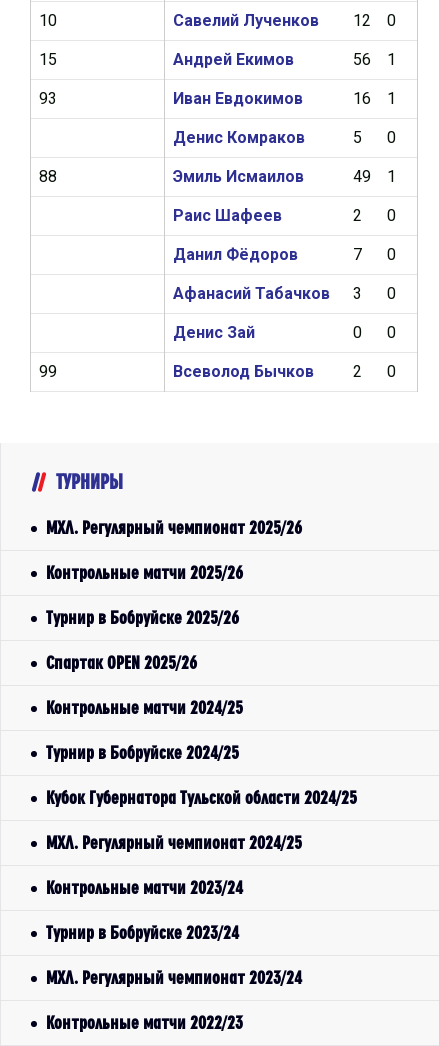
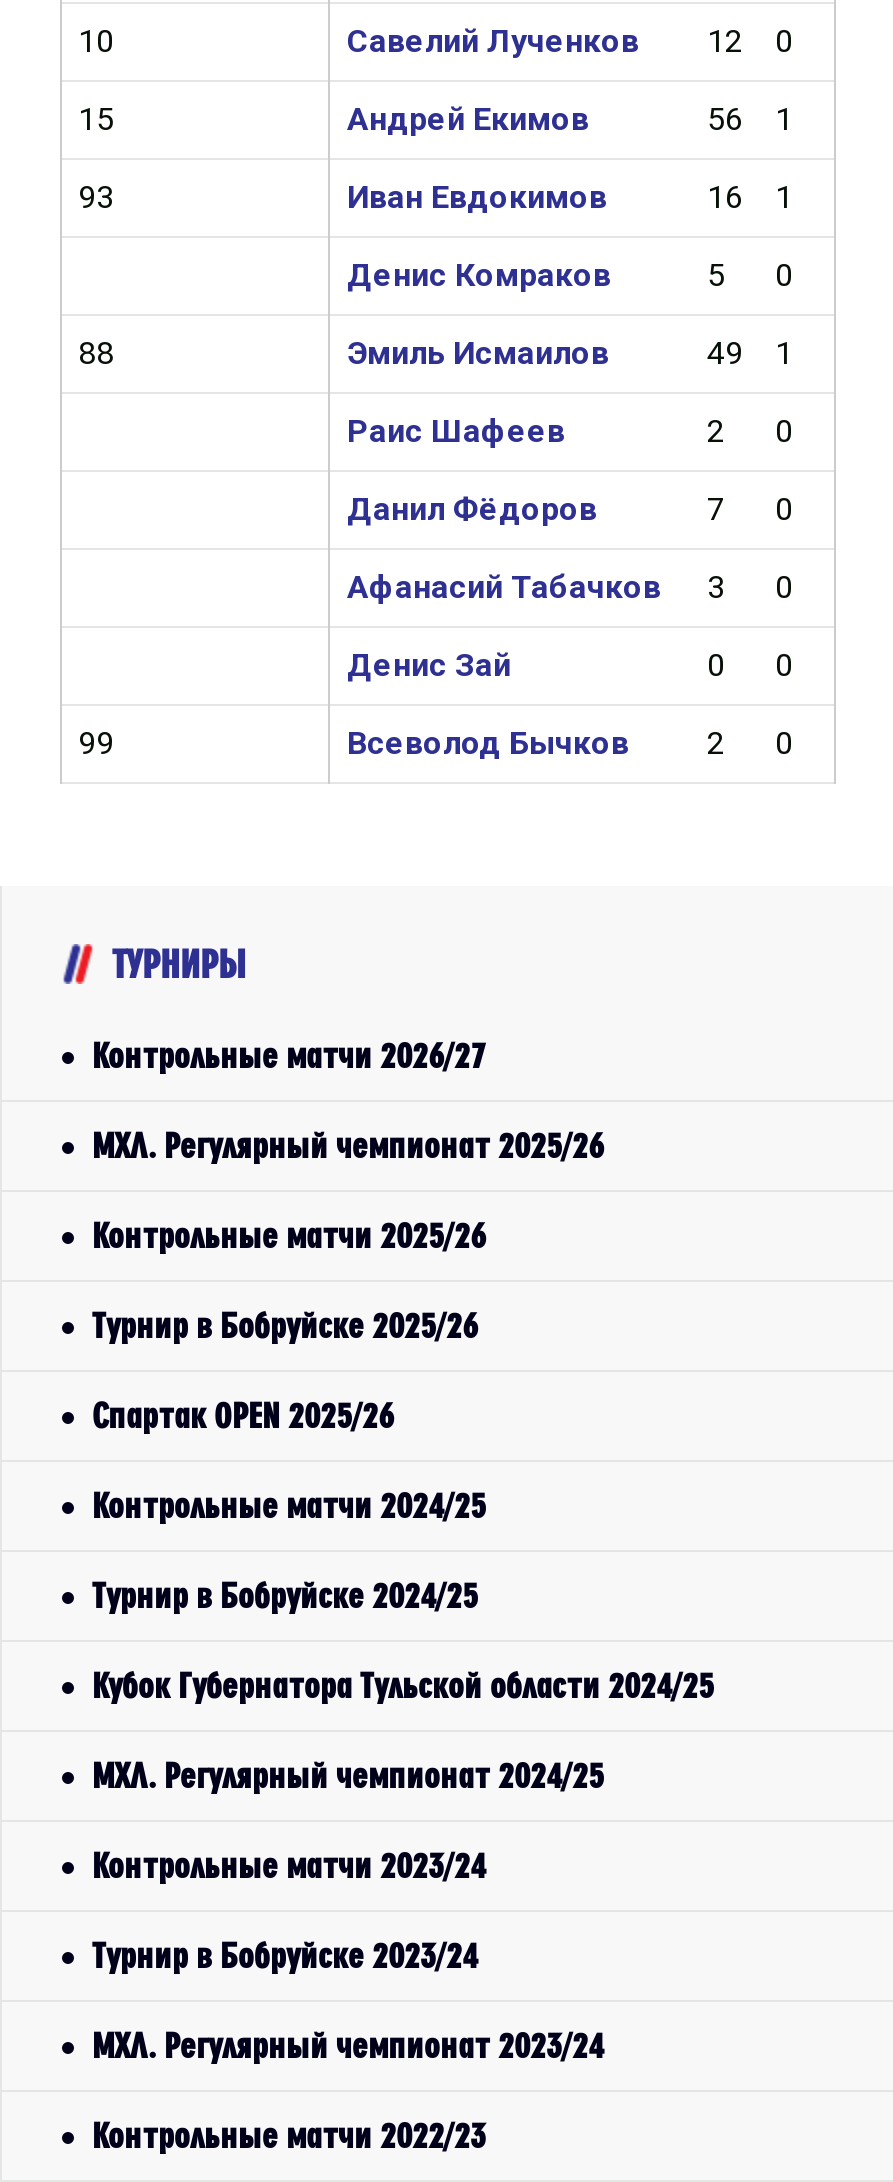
+ Контрольные матчи 2026/27
